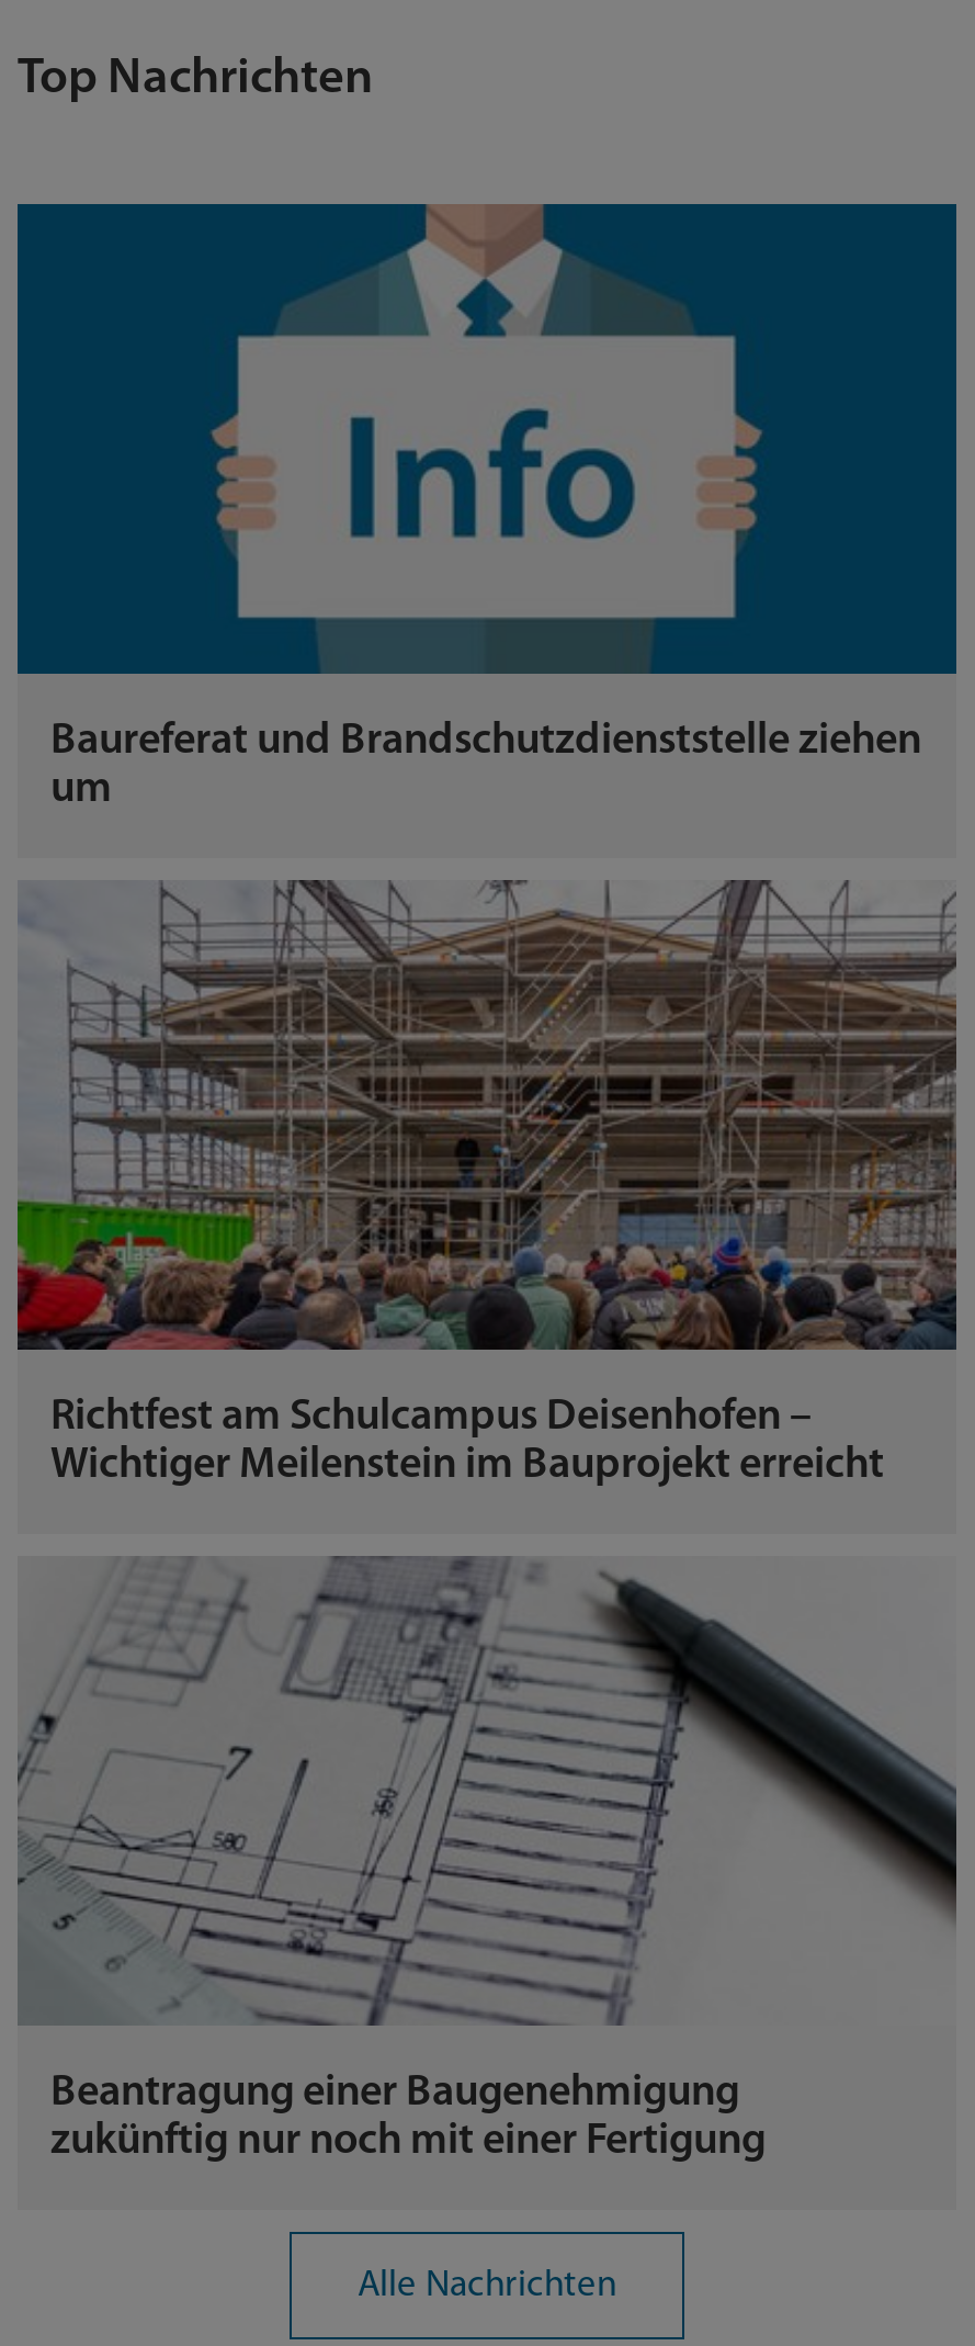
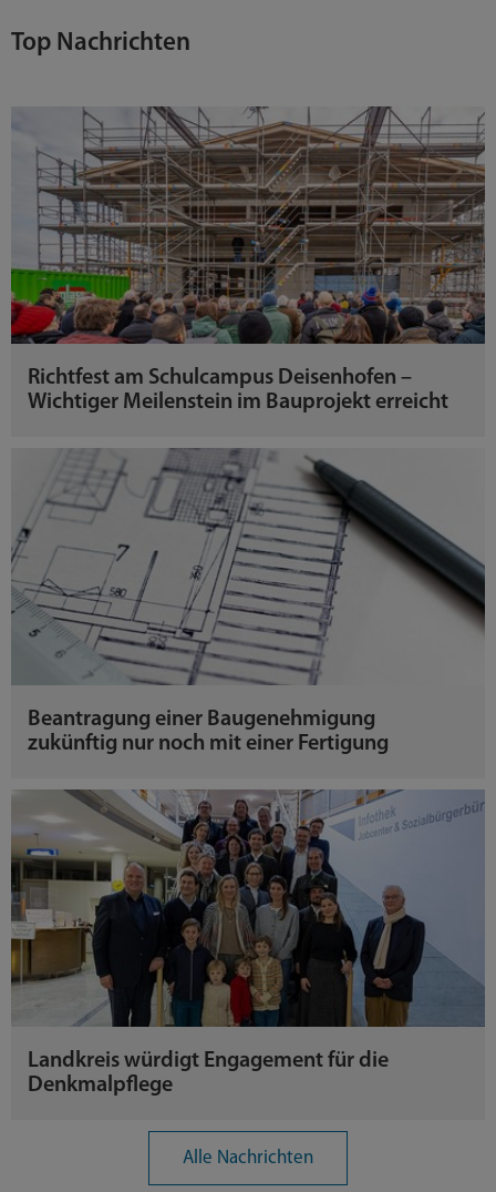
- [image]
- Baureferat und Brandschutzdienststelle ziehen
- um

moved up: [image] | Richtfest am Schulcampus Deisenhofen – | Wichtiger Meilenstein im Bauprojekt erreicht | Beantragung einer Baugenehmigung | zukünftig nur noch mit einer Fertigung

+ [image]
+ Landkreis würdigt Engagement für die
+ Denkmalpflege
